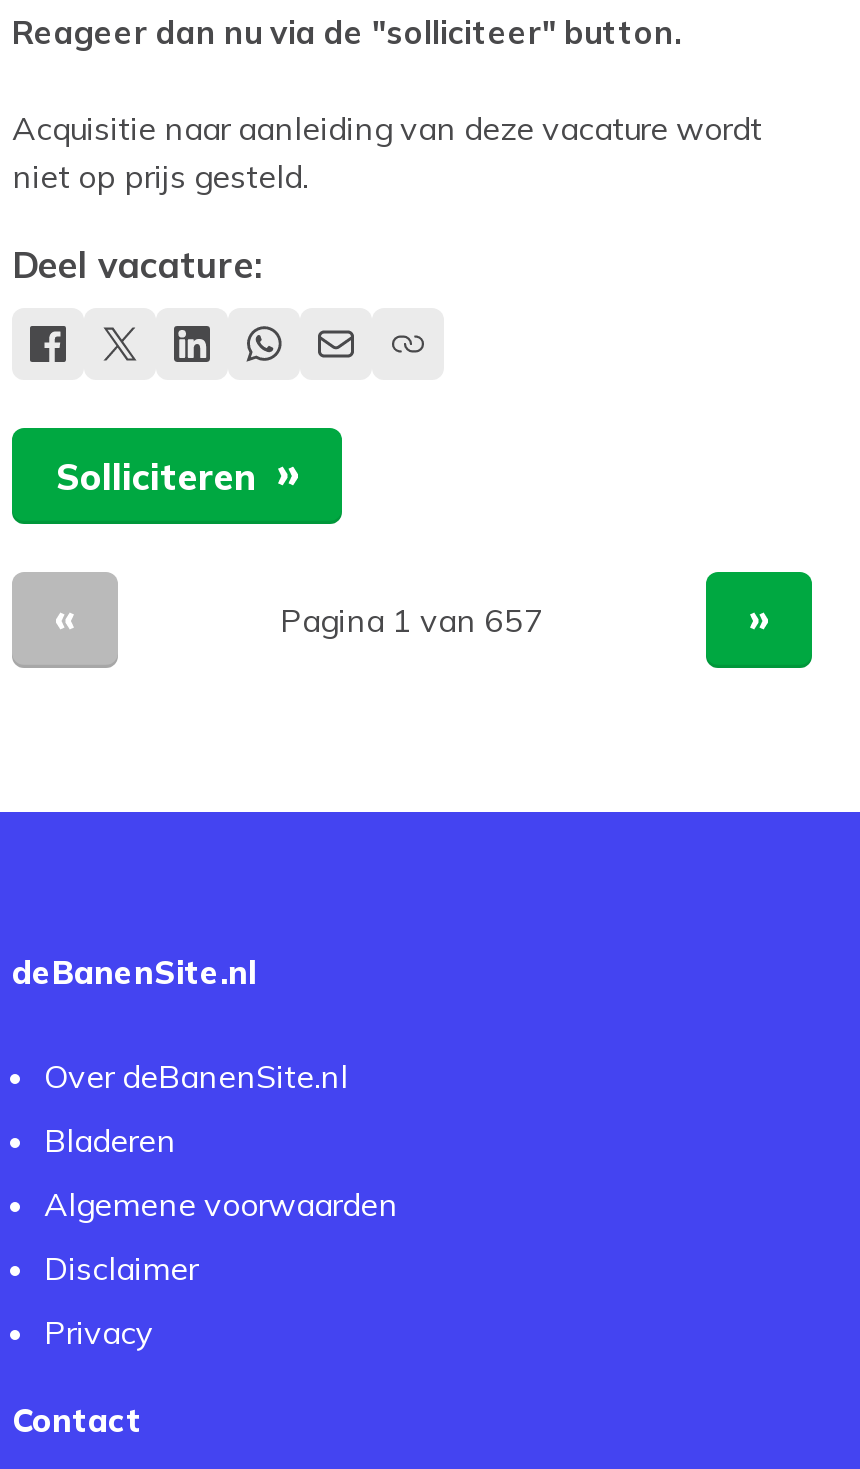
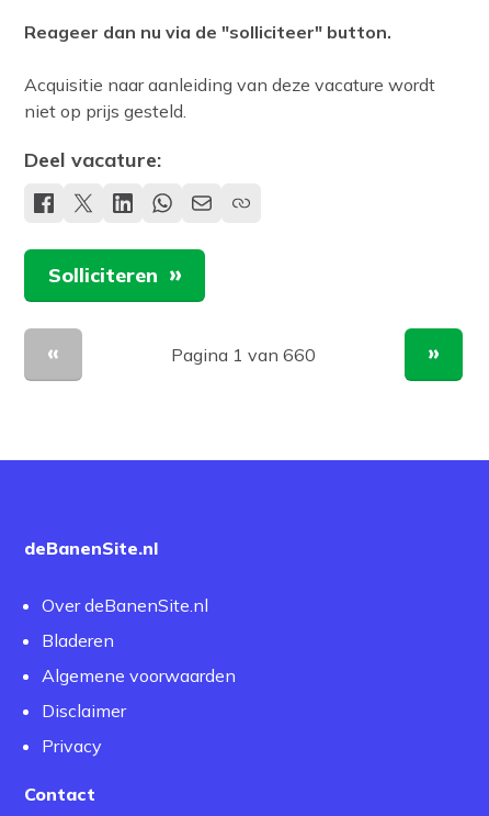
- Pagina 1 van 657
+ Pagina 1 van 660
